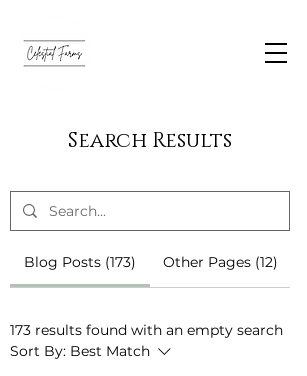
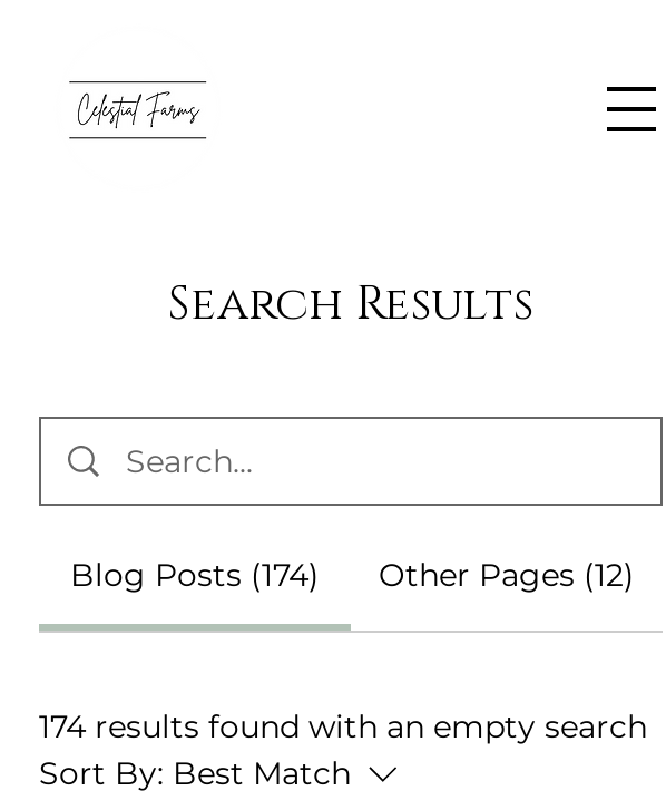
- Blog Posts (173) Other Pages (12)
+ Blog Posts (174) Other Pages (12)

- 173 results found with an empty search
+ 174 results found with an empty search
